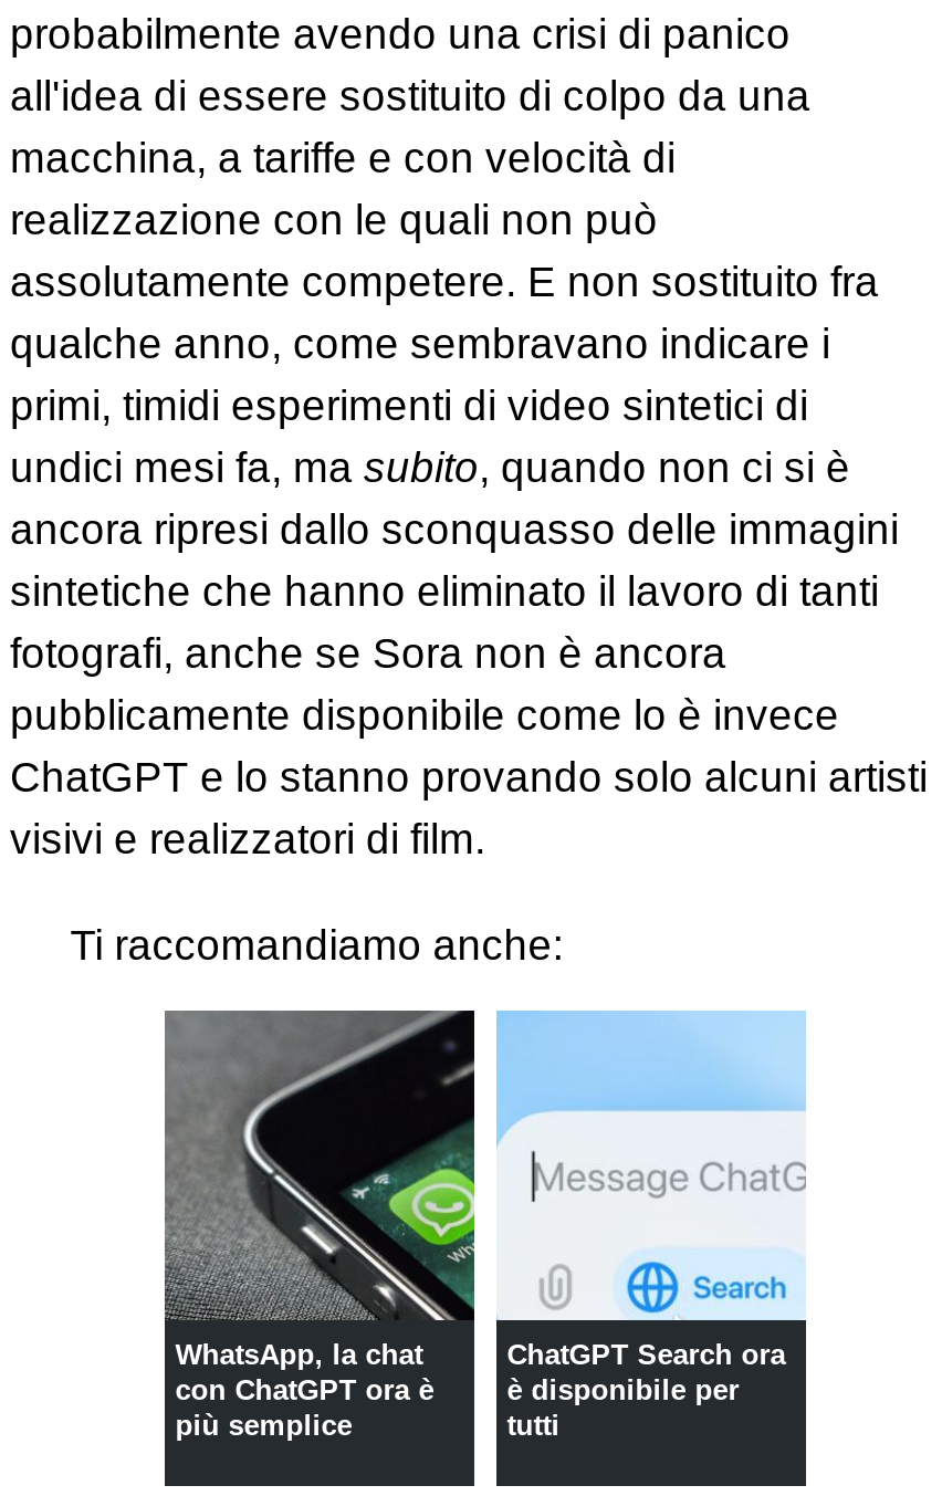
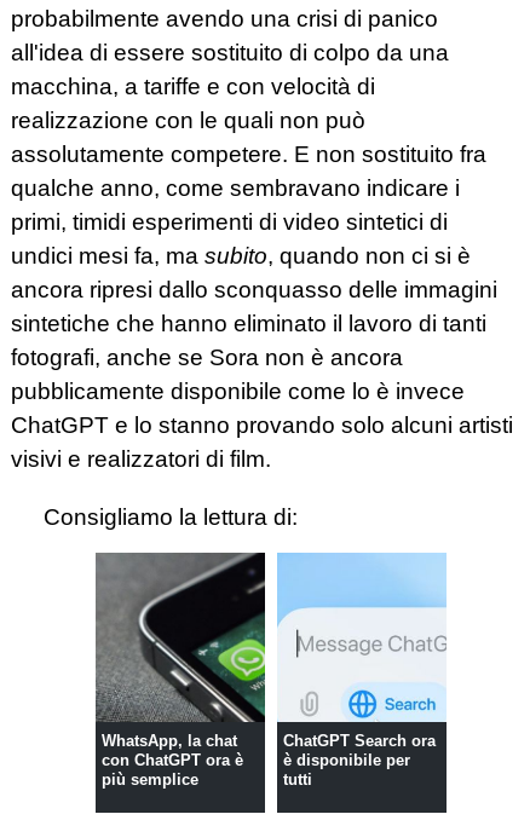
- Ti raccomandiamo anche:
+ Consigliamo la lettura di:
